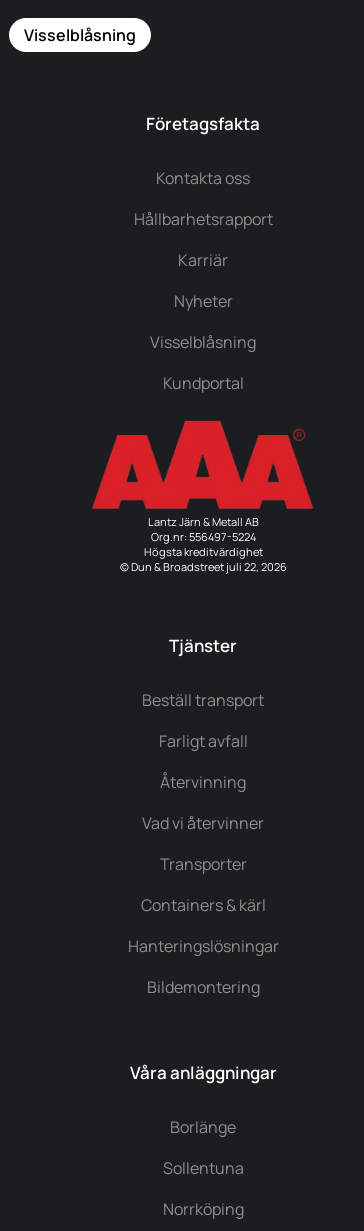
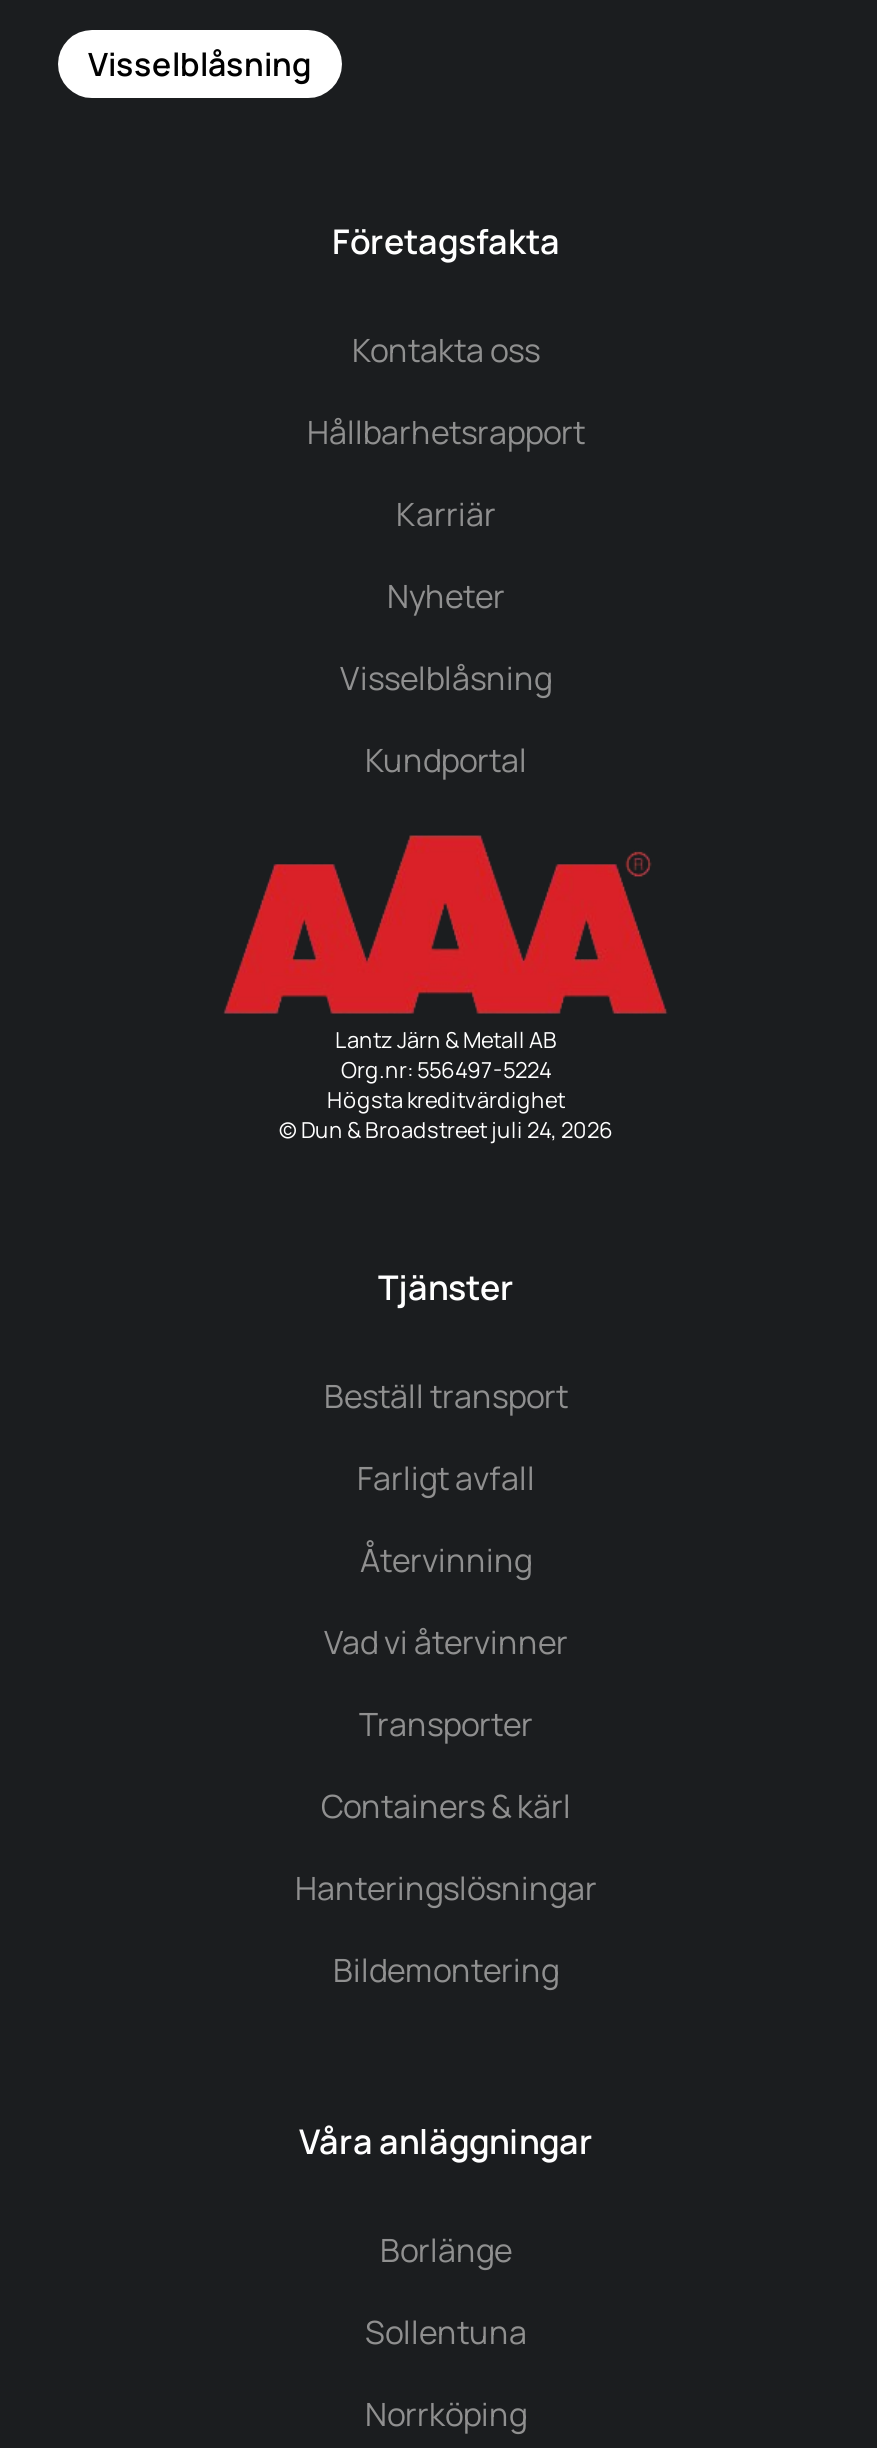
- © Dun & Broadstreet juli 22, 2026
+ © Dun & Broadstreet juli 24, 2026
